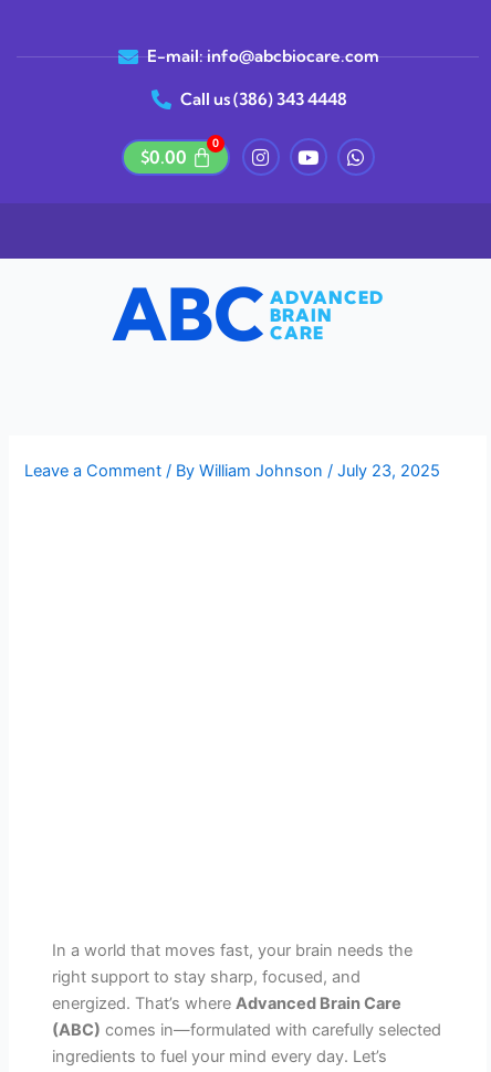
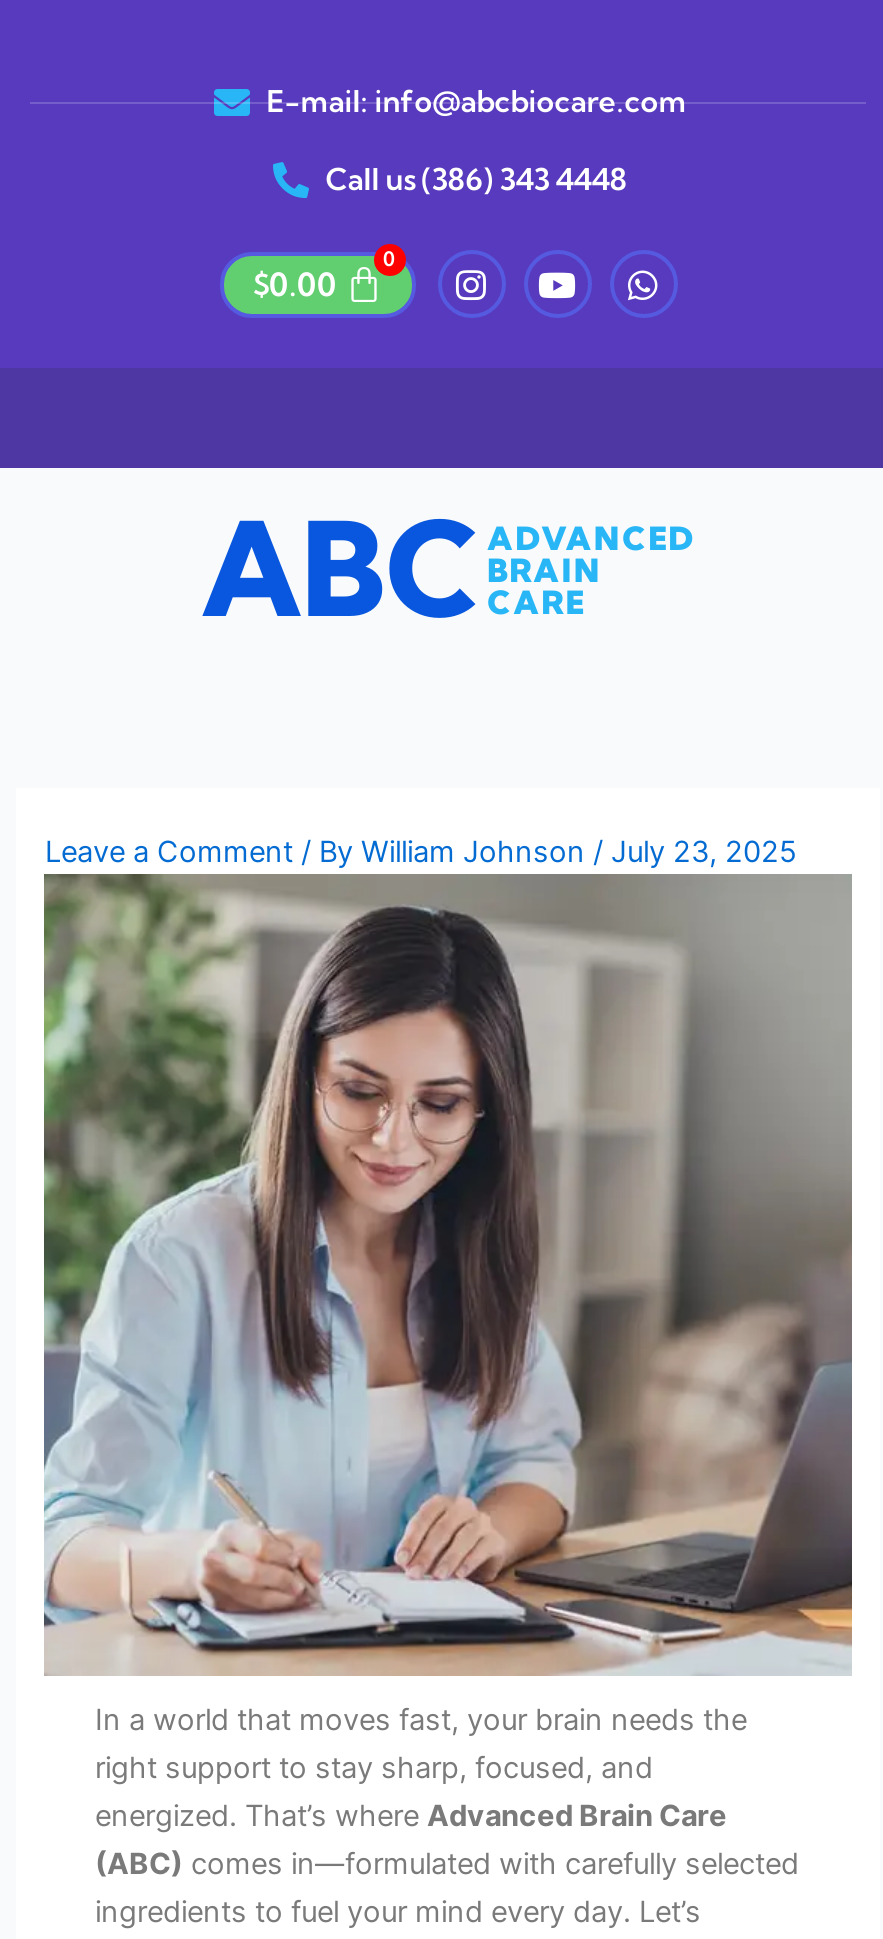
+ [image]
